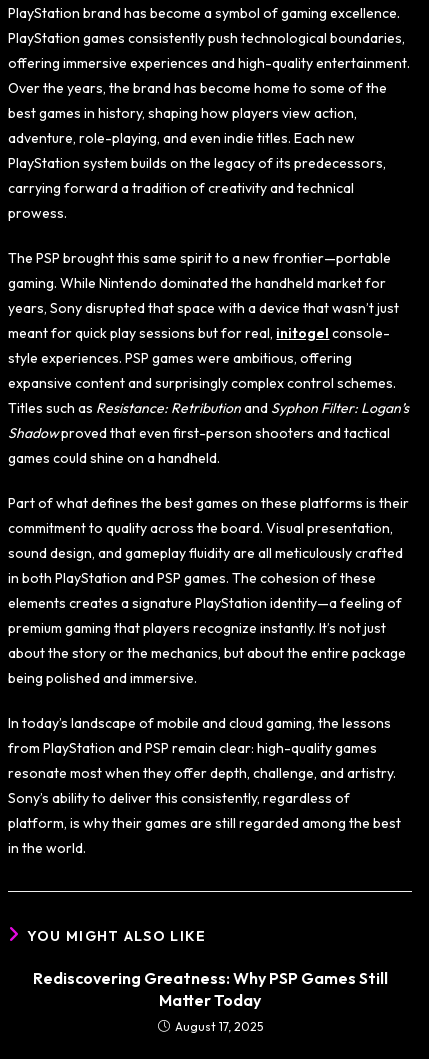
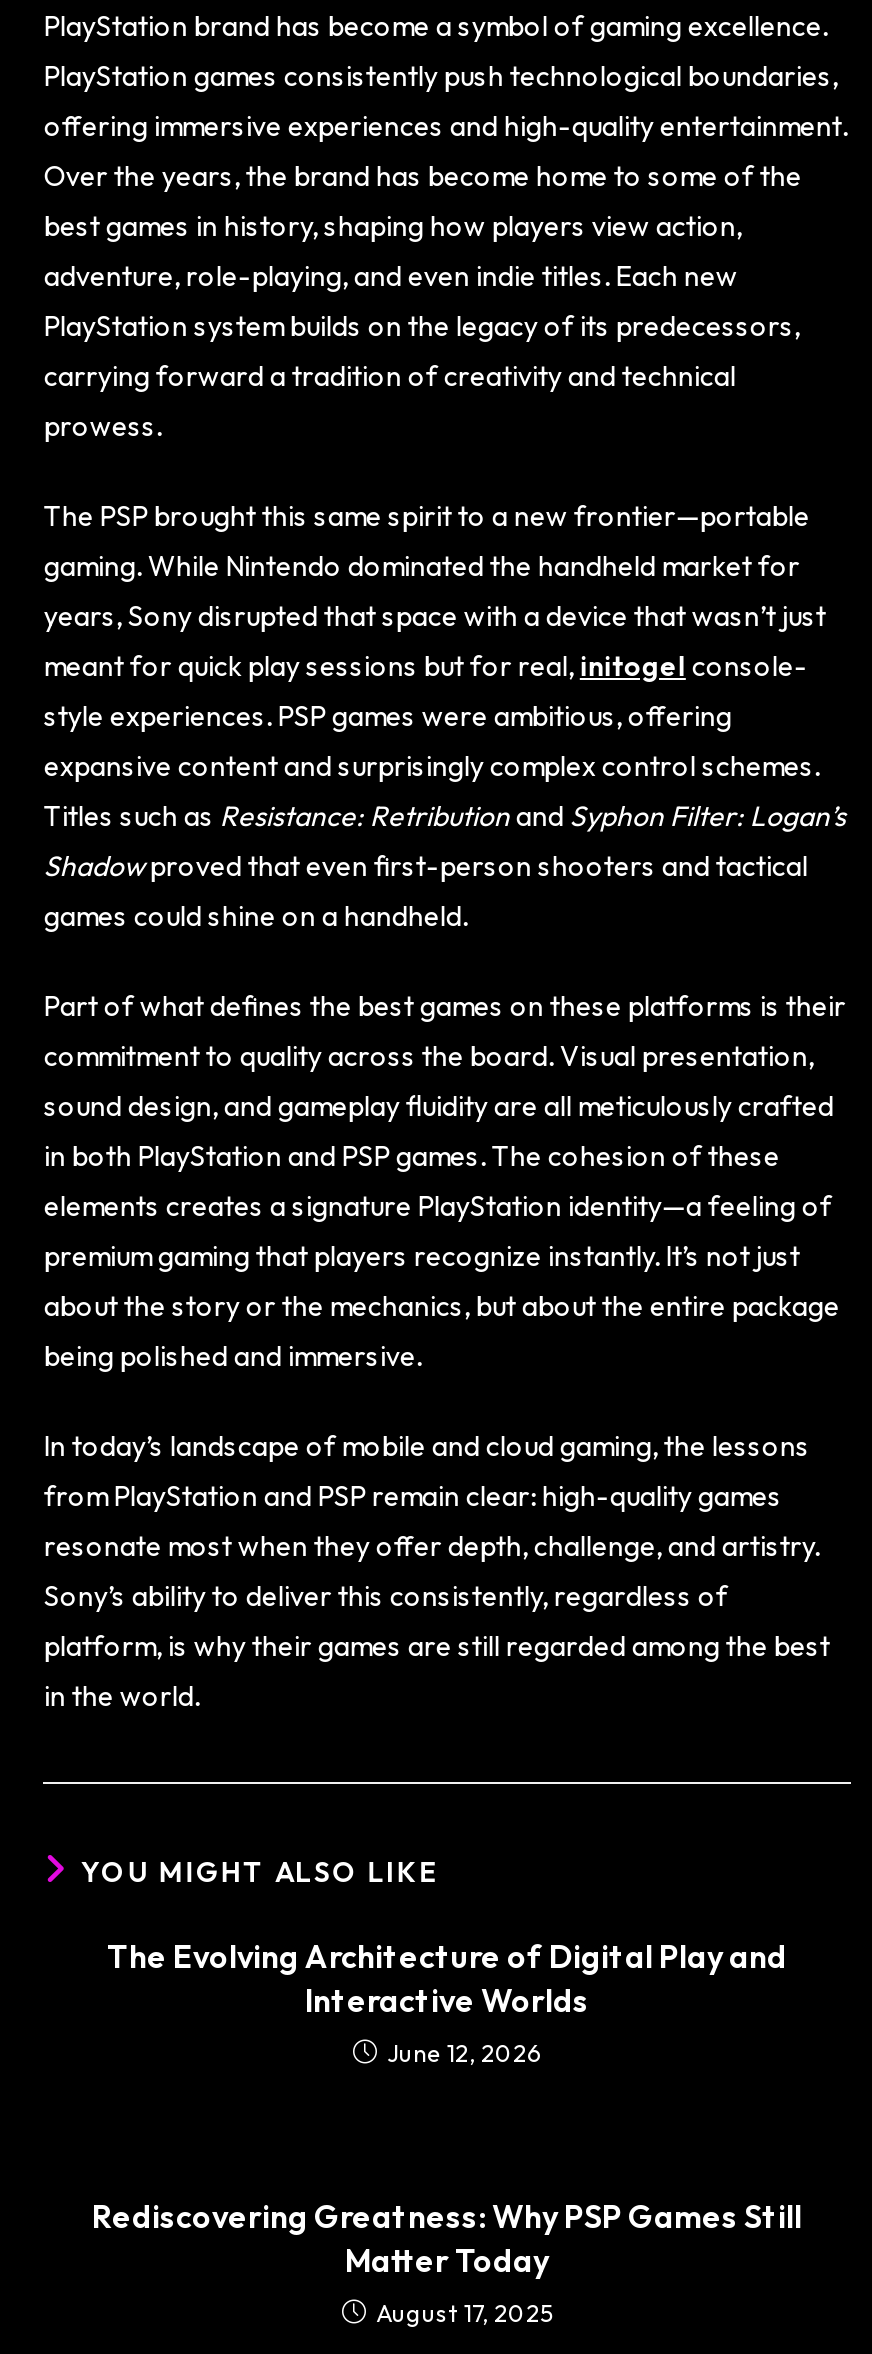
+ The Evolving Architecture of Digital Play and
+ Interactive Worlds
+ June 12, 2026
